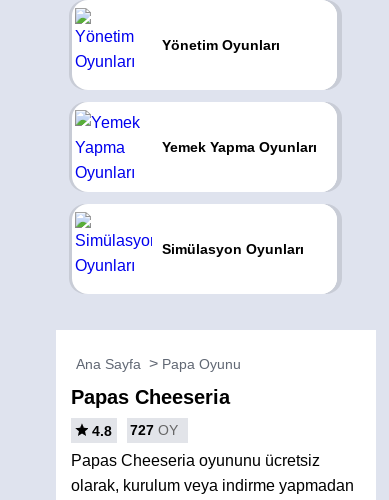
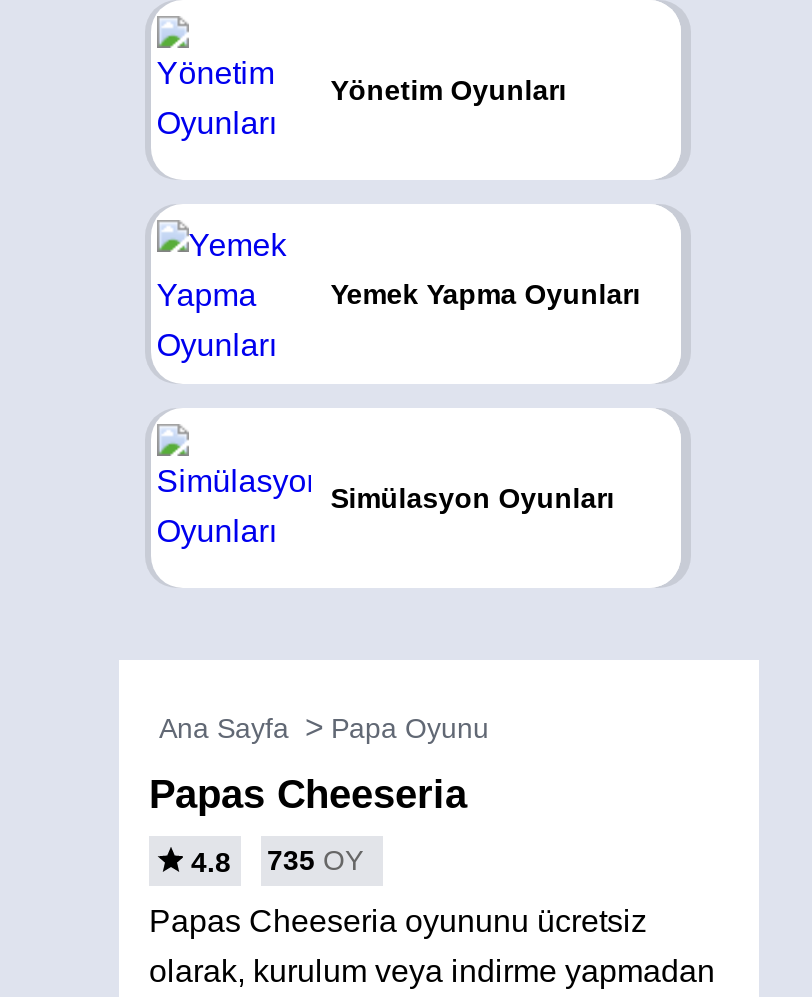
- 4.8 727 OY
+ 4.8 735 OY
